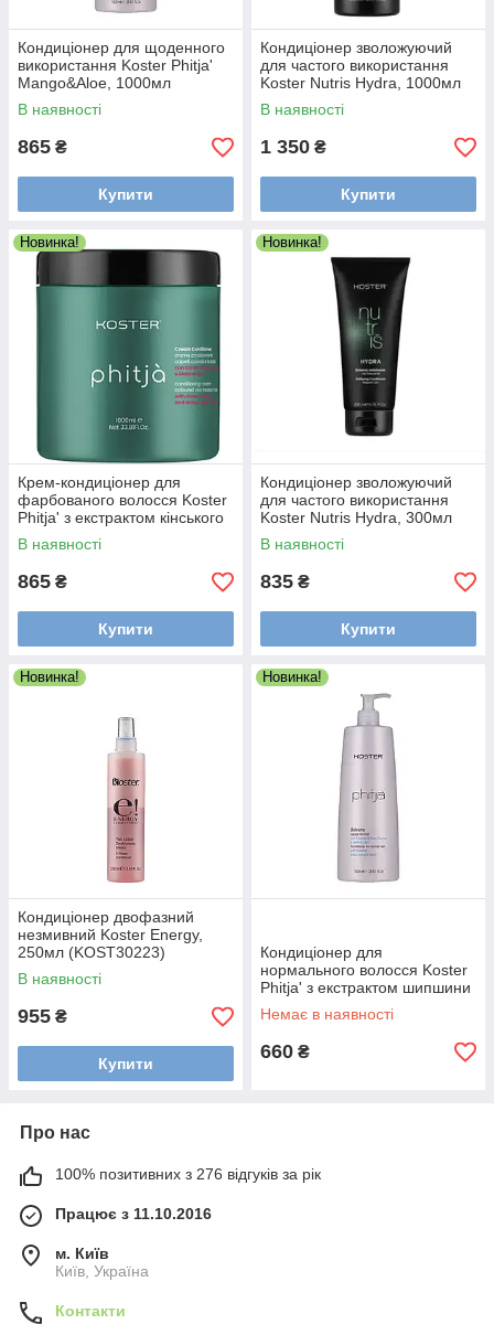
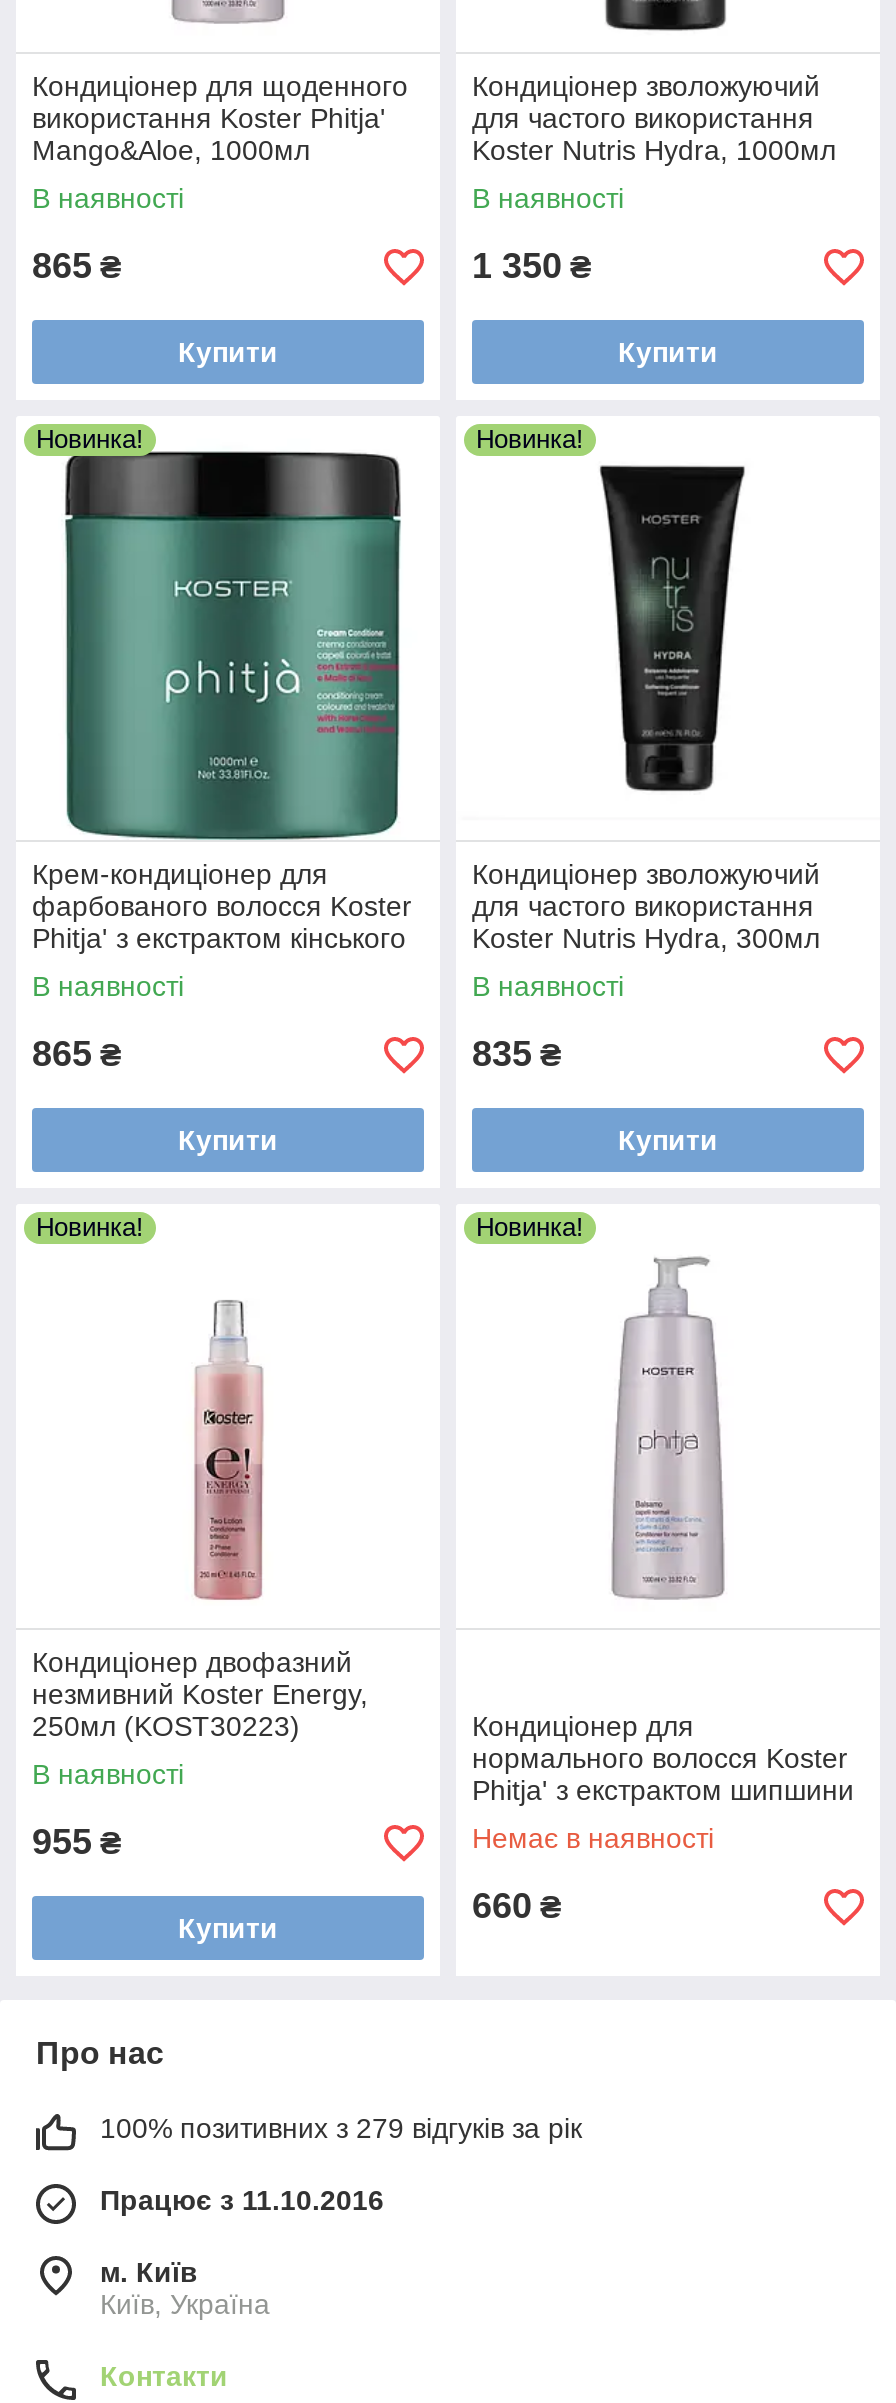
- 100% позитивних з 276 відгуків за рік
+ 100% позитивних з 279 відгуків за рік
